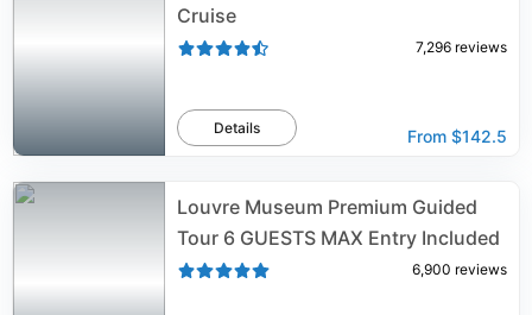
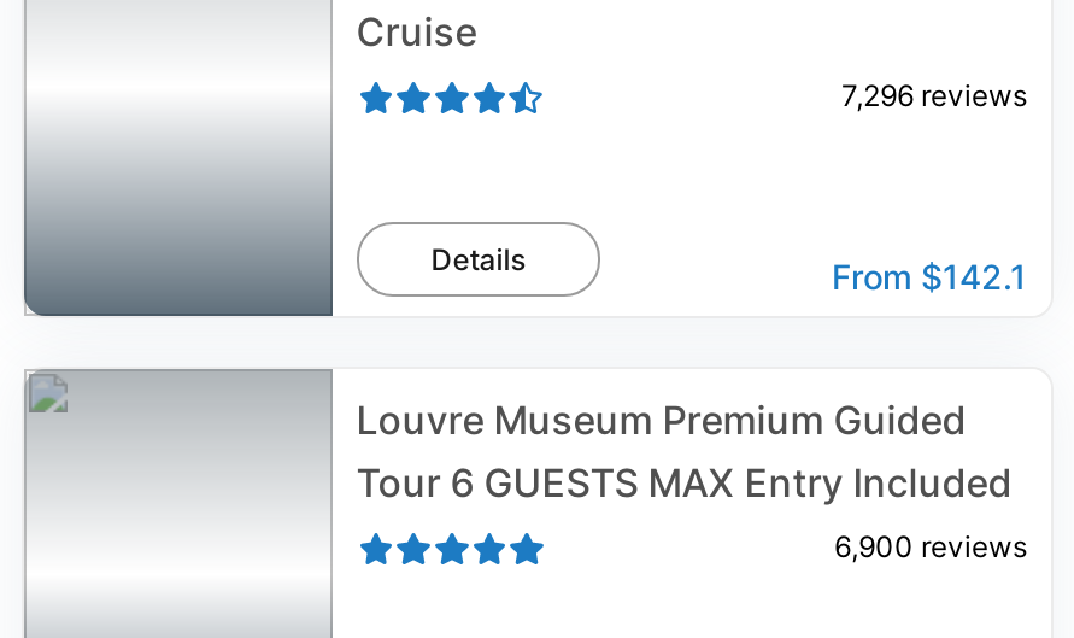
- From $142.5
+ From $142.1
